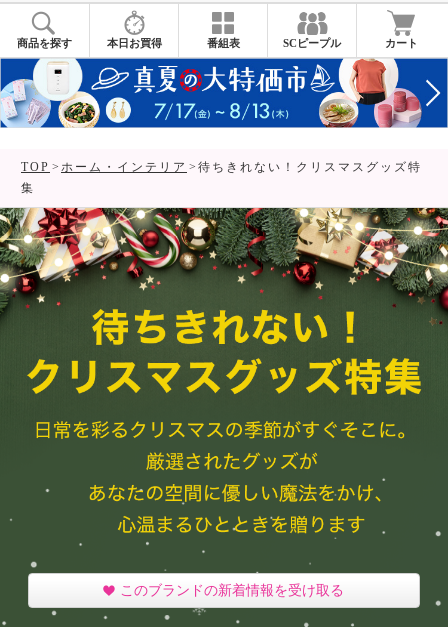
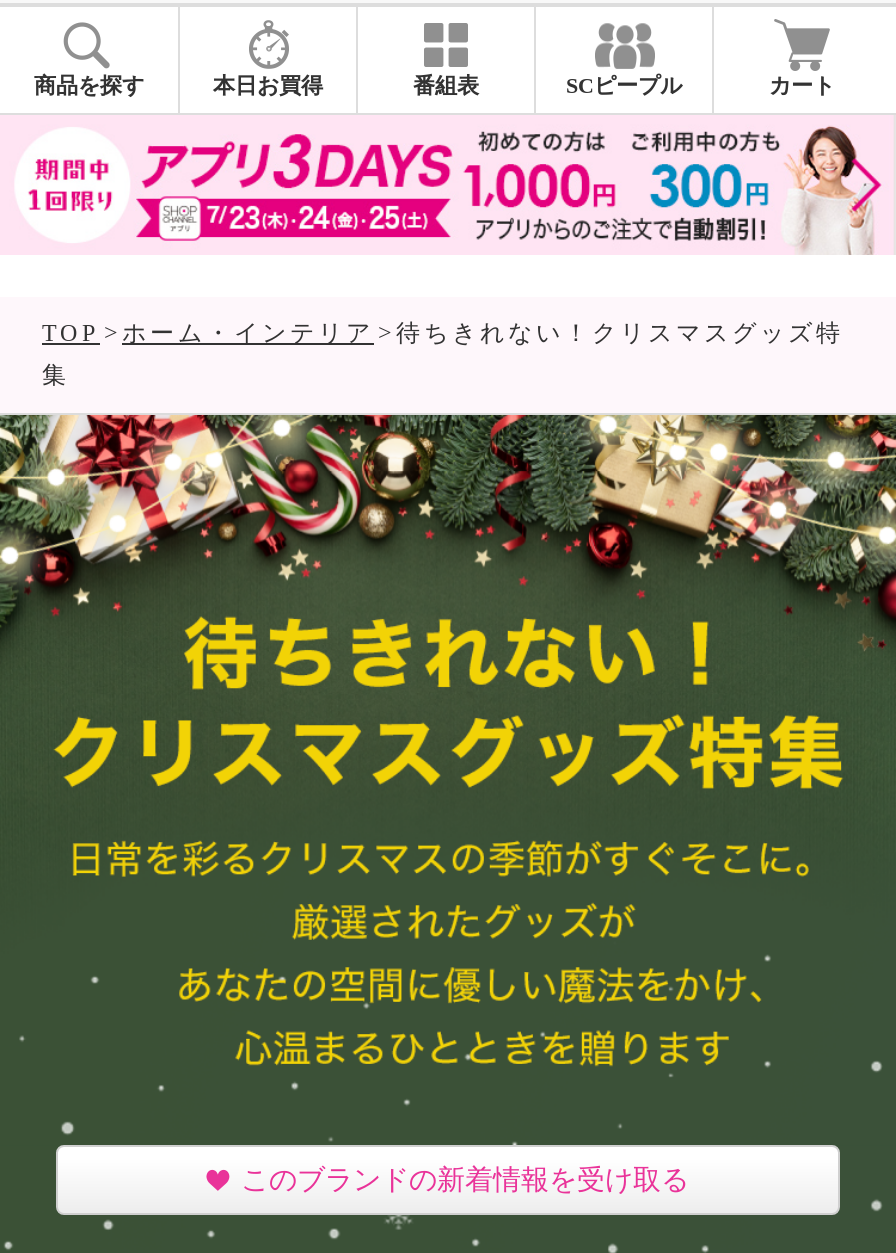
- [image]
+ [image]
